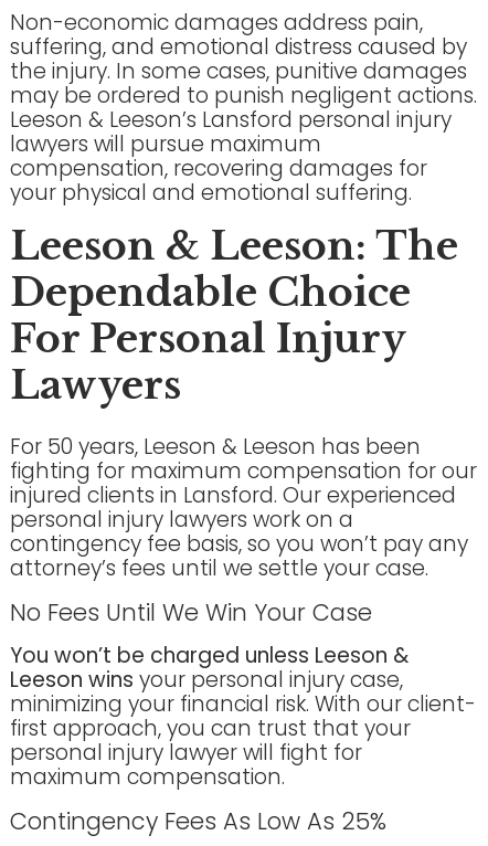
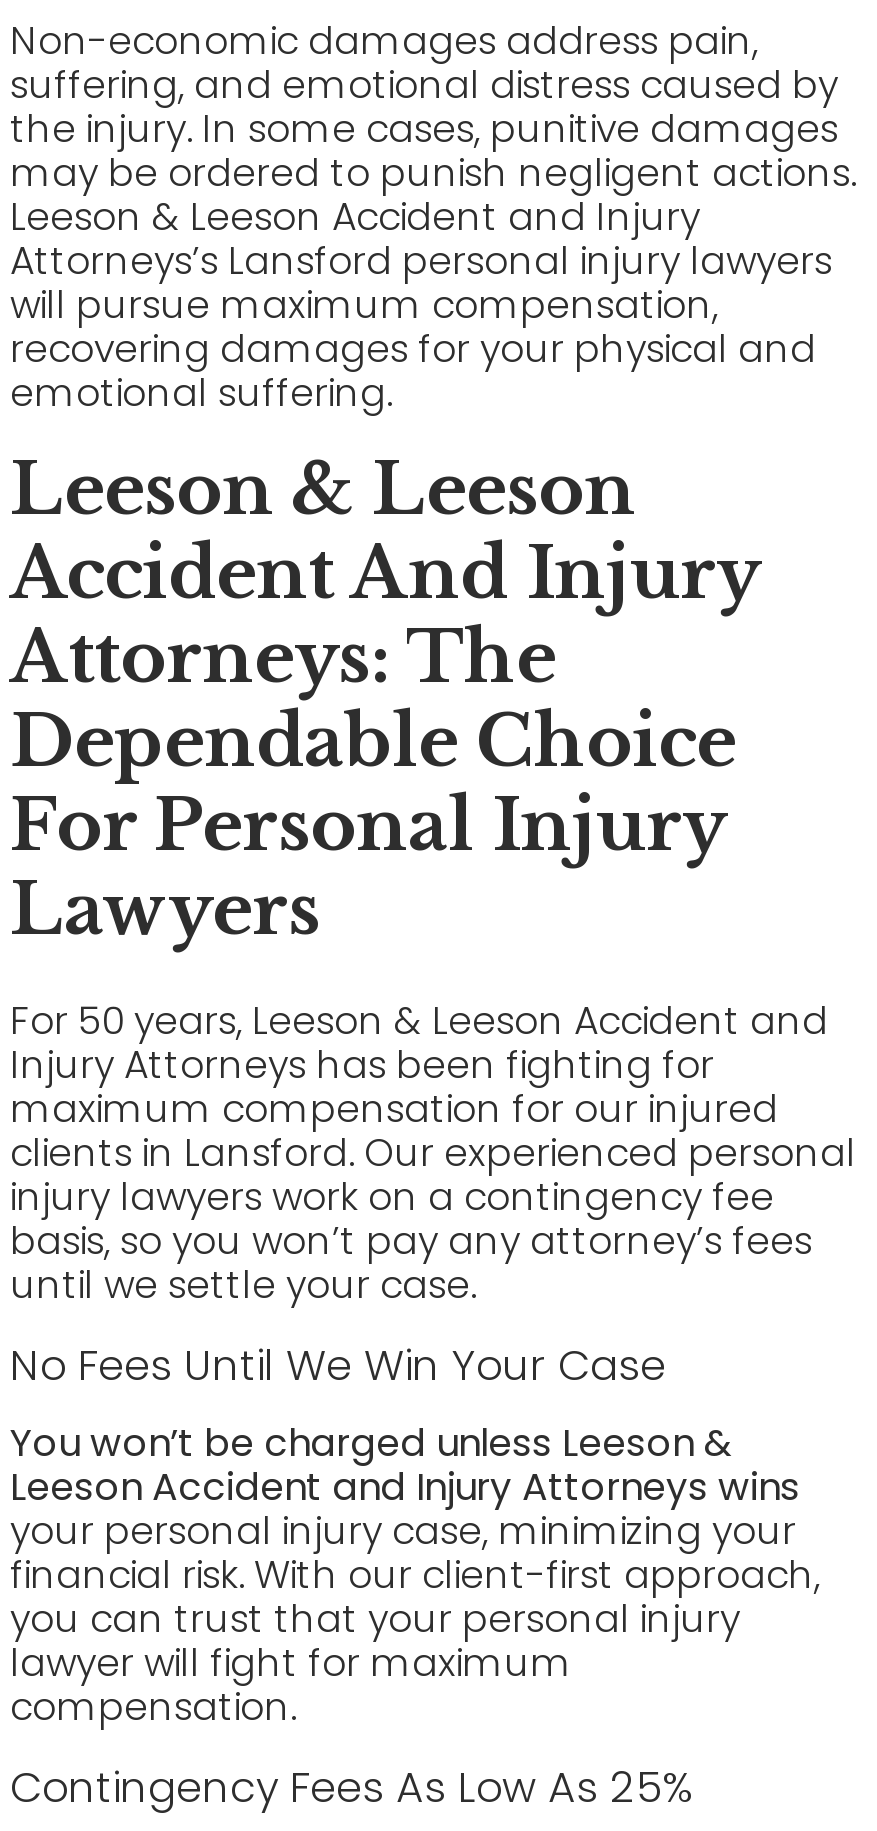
- Leeson & Leeson’s Lansford personal injury
- lawyers will pursue maximum
- compensation, recovering damages for
- your physical and emotional suffering.
- Leeson & Leeson: The
+ Leeson & Leeson Accident and Injury
+ Attorneys’s Lansford personal injury lawyers
+ will pursue maximum compensation,
+ recovering damages for your physical and
+ emotional suffering.
+ Leeson & Leeson
+ Accident And Injury
+ Attorneys: The

- For 50 years, Leeson & Leeson has been
- fighting for maximum compensation for our
- injured clients in Lansford. Our experienced
- personal injury lawyers work on a
- contingency fee basis, so you won’t pay any
- attorney’s fees until we settle your case.
+ For 50 years, Leeson & Leeson Accident and
+ Injury Attorneys has been fighting for
+ maximum compensation for our injured
+ clients in Lansford. Our experienced personal
+ injury lawyers work on a contingency fee
+ basis, so you won’t pay any attorney’s fees
+ until we settle your case.

- Leeson wins your personal injury case,
- minimizing your financial risk. With our client-
- first approach, you can trust that your
- personal injury lawyer will fight for
- maximum compensation.
+ Leeson Accident and Injury Attorneys wins
+ your personal injury case, minimizing your
+ financial risk. With our client-first approach,
+ you can trust that your personal injury
+ lawyer will fight for maximum
+ compensation.
